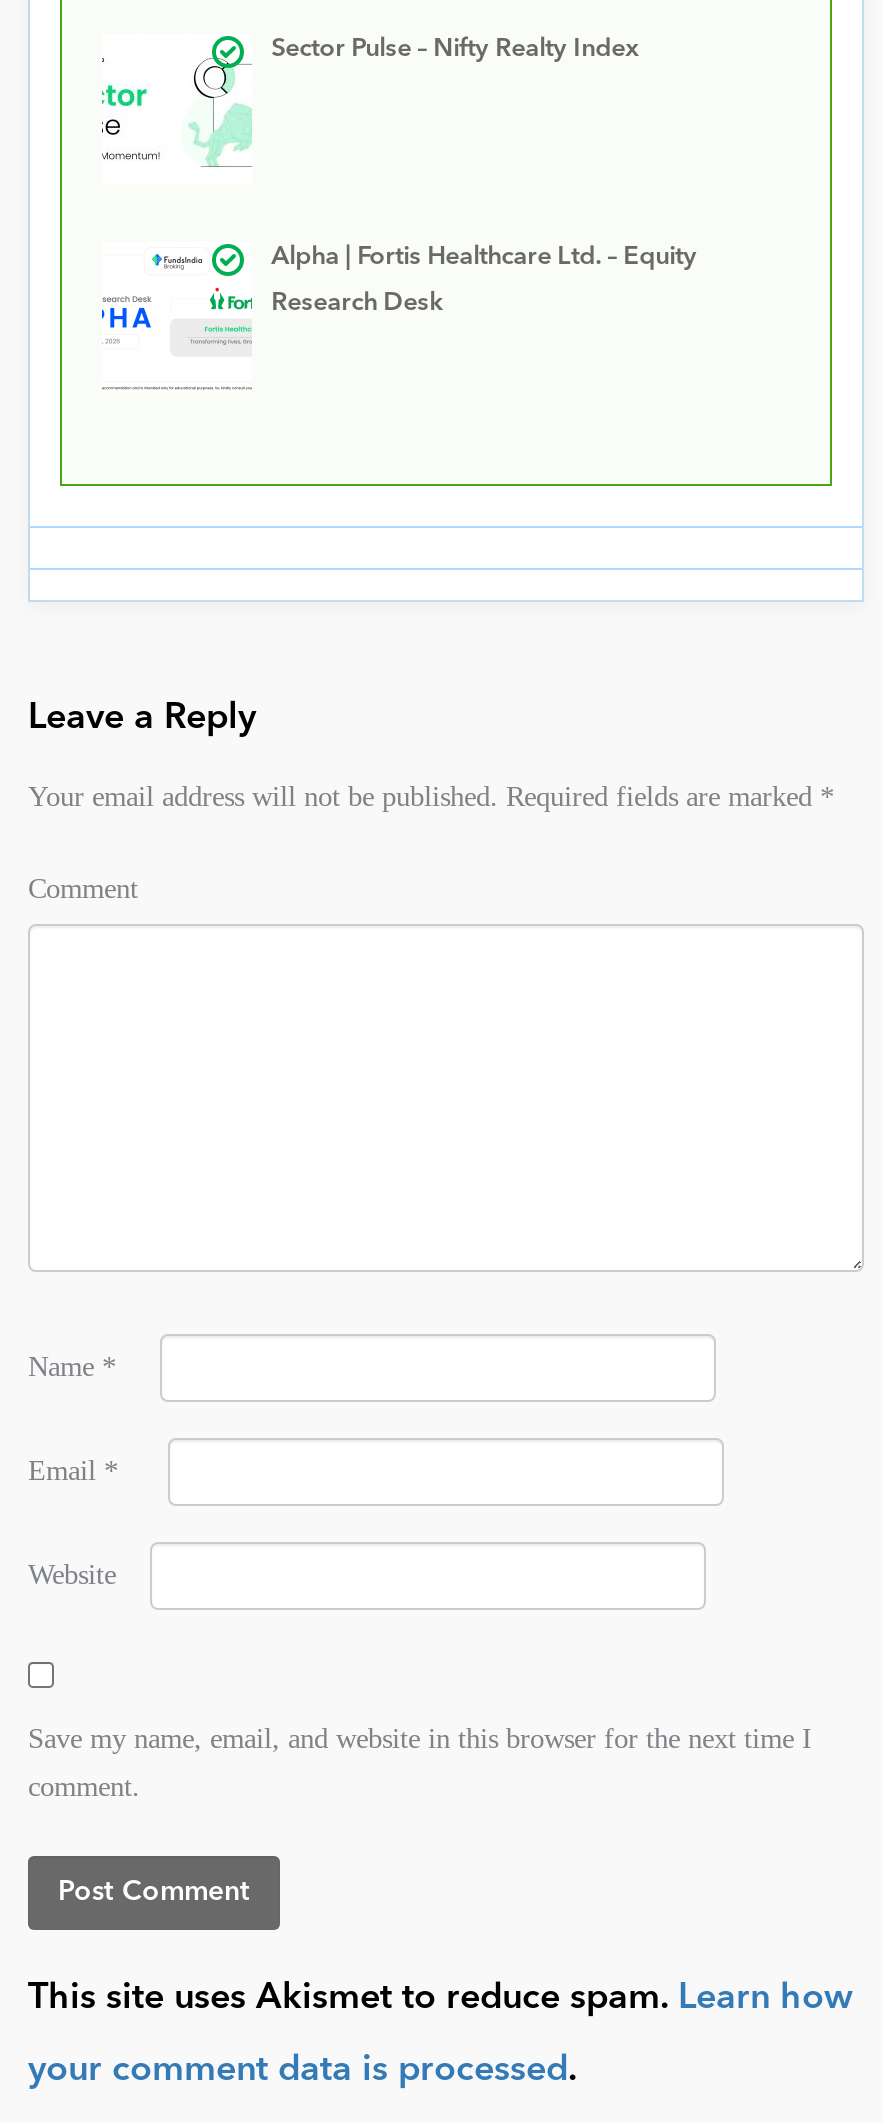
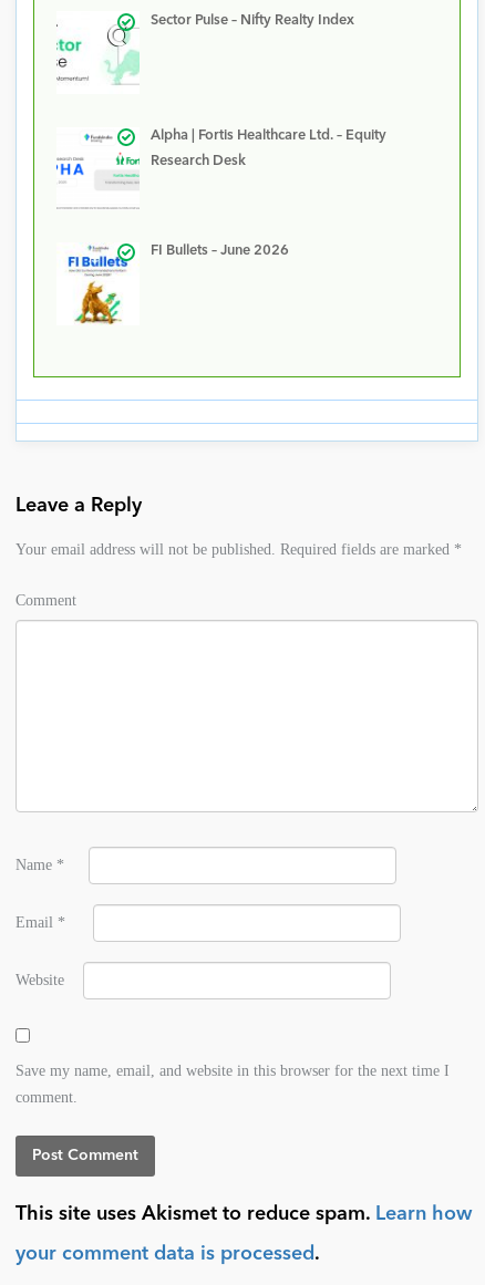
+ [image]
+ FI Bullets – June 2026
